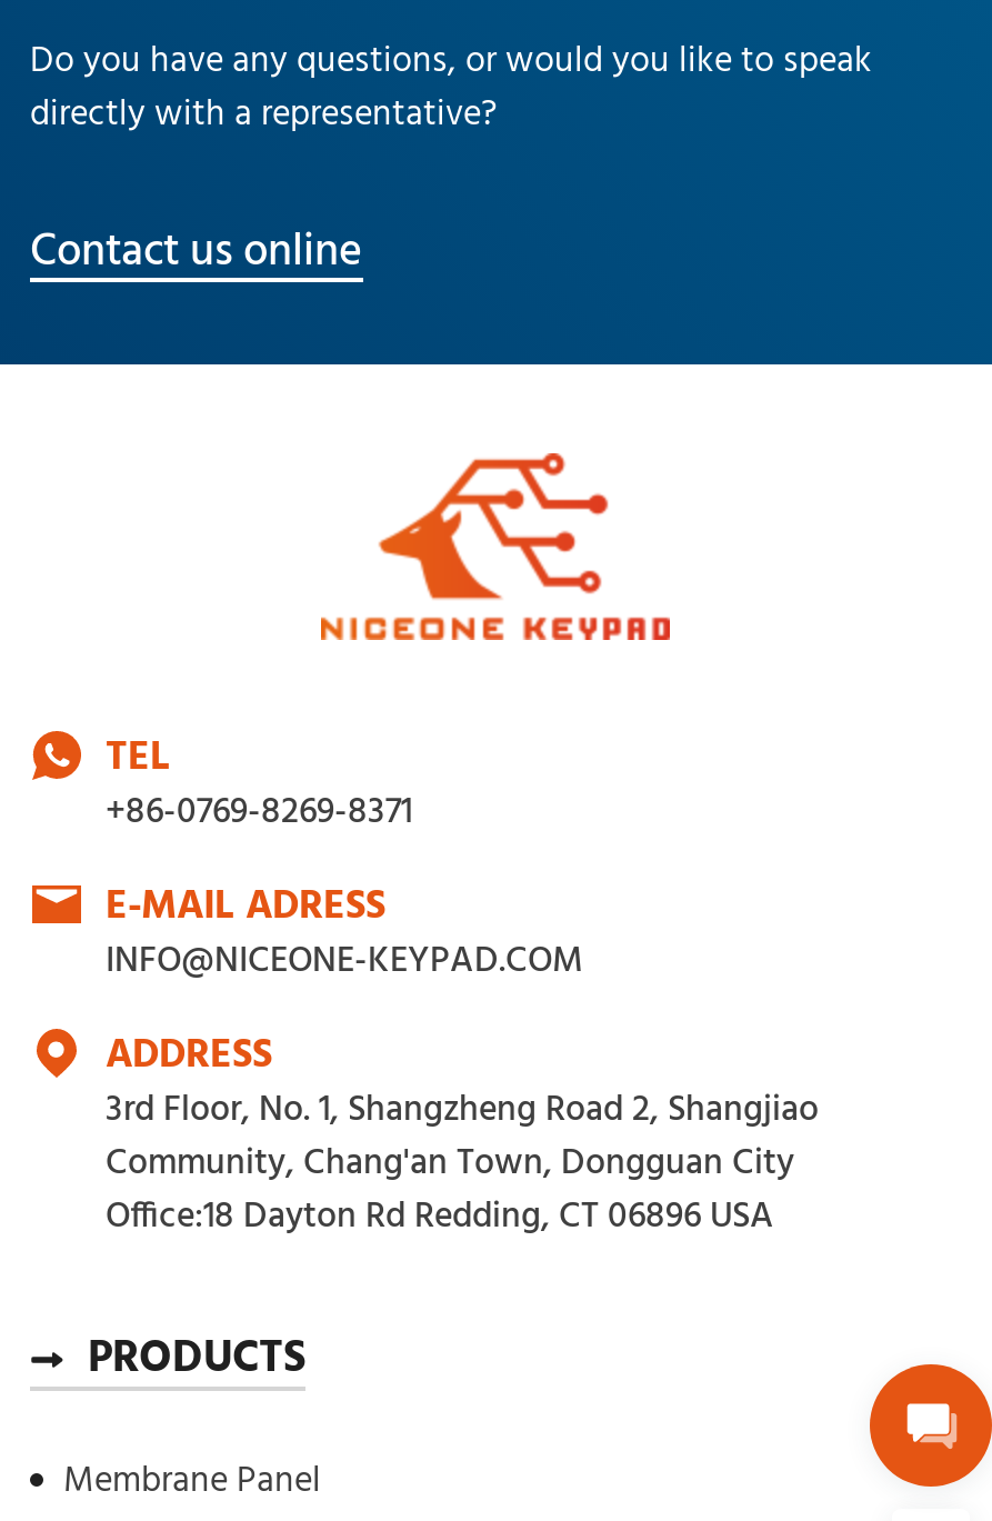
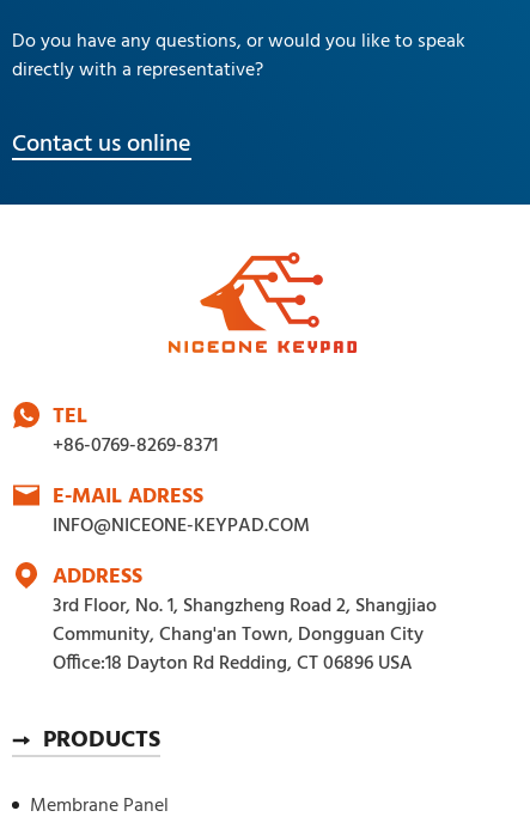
- [image]
